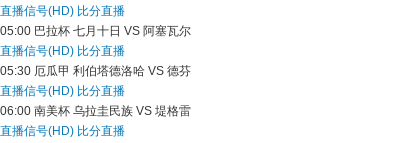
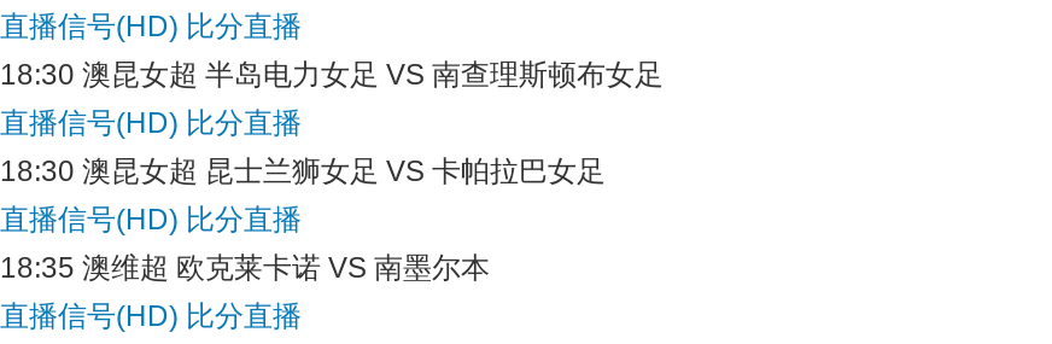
- 05:00 巴拉杯七月十日 VS 阿塞瓦尔
+ 18:30 澳昆女超半岛电力女足 VS 南查理斯顿布女足

- 05:30 厄瓜甲利伯塔德洛哈 VS 德芬
+ 18:30 澳昆女超昆士兰狮女足 VS 卡帕拉巴女足

- 06:00 南美杯乌拉圭民族 VS 堤格雷
+ 18:35 澳维超欧克莱卡诺 VS 南墨尔本
